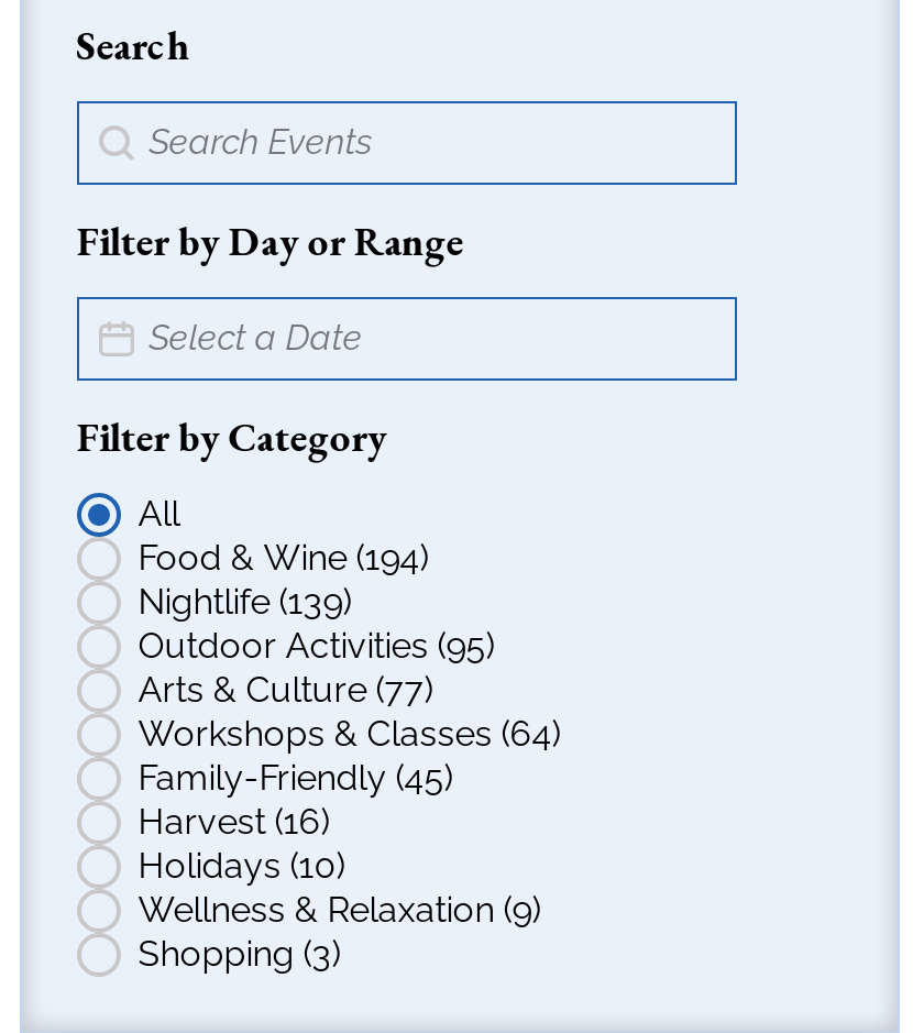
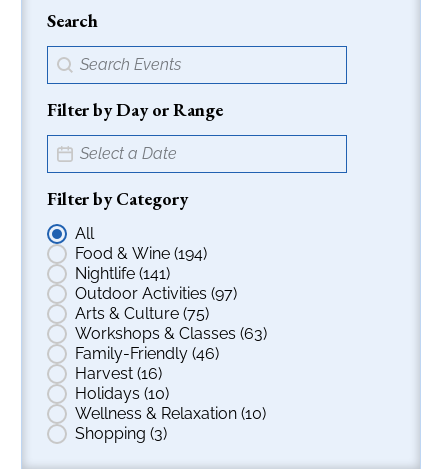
- Nightlife (139)
+ Nightlife (141)

- Outdoor Activities (95)
+ Outdoor Activities (97)

- Arts & Culture (77)
+ Arts & Culture (75)

- Workshops & Classes (64)
+ Workshops & Classes (63)

- Family-Friendly (45)
+ Family-Friendly (46)

- Wellness & Relaxation (9)
+ Wellness & Relaxation (10)
